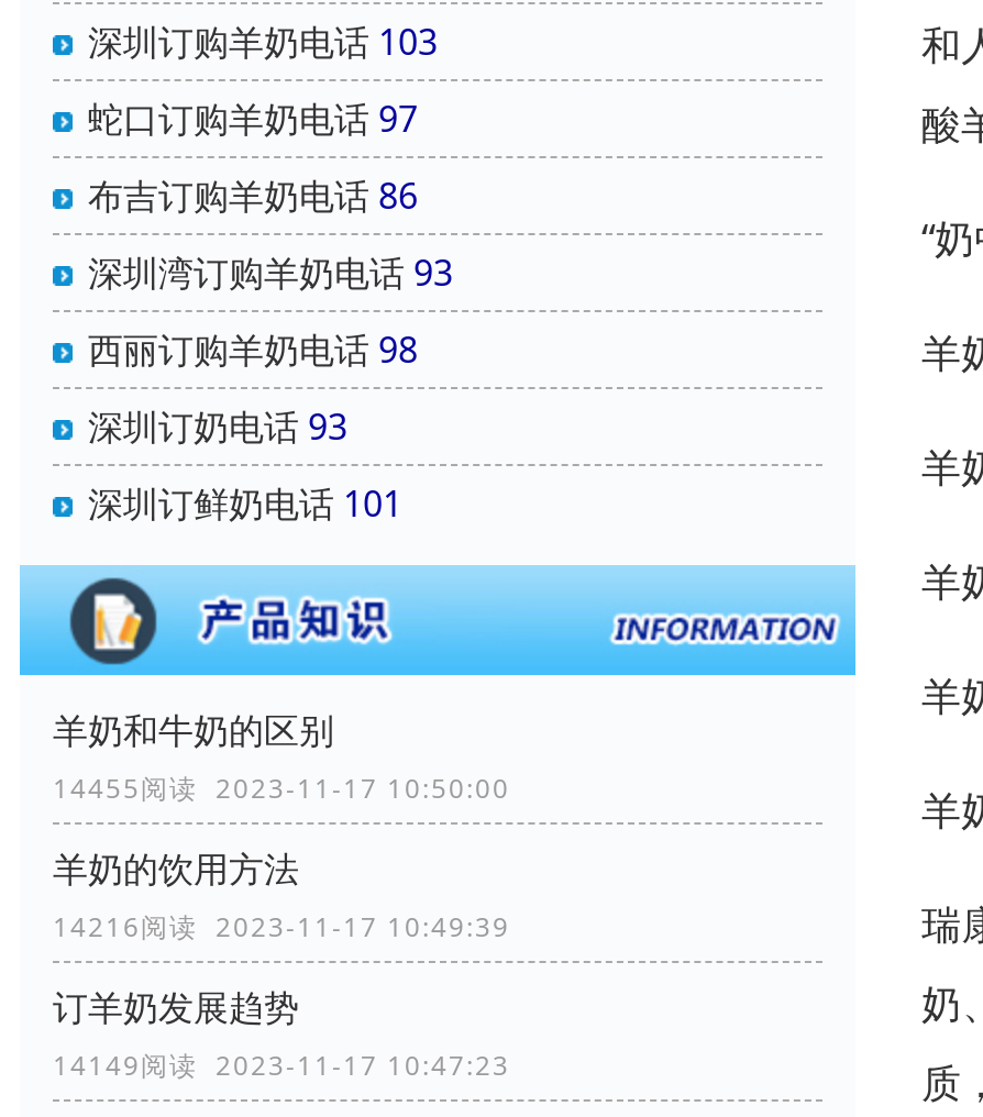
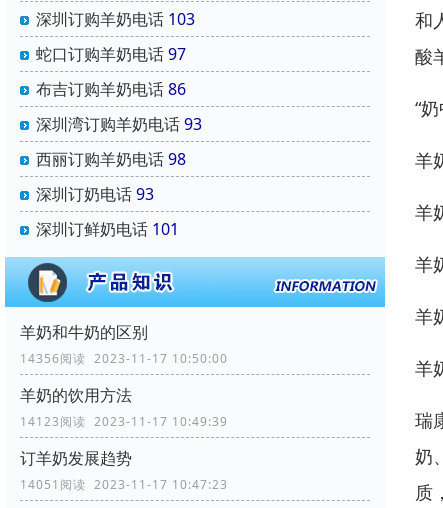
- 14455阅读 2023-11-17 10:50:00
+ 14356阅读 2023-11-17 10:50:00

- 14216阅读 2023-11-17 10:49:39
+ 14123阅读 2023-11-17 10:49:39

- 14149阅读 2023-11-17 10:47:23
+ 14051阅读 2023-11-17 10:47:23
